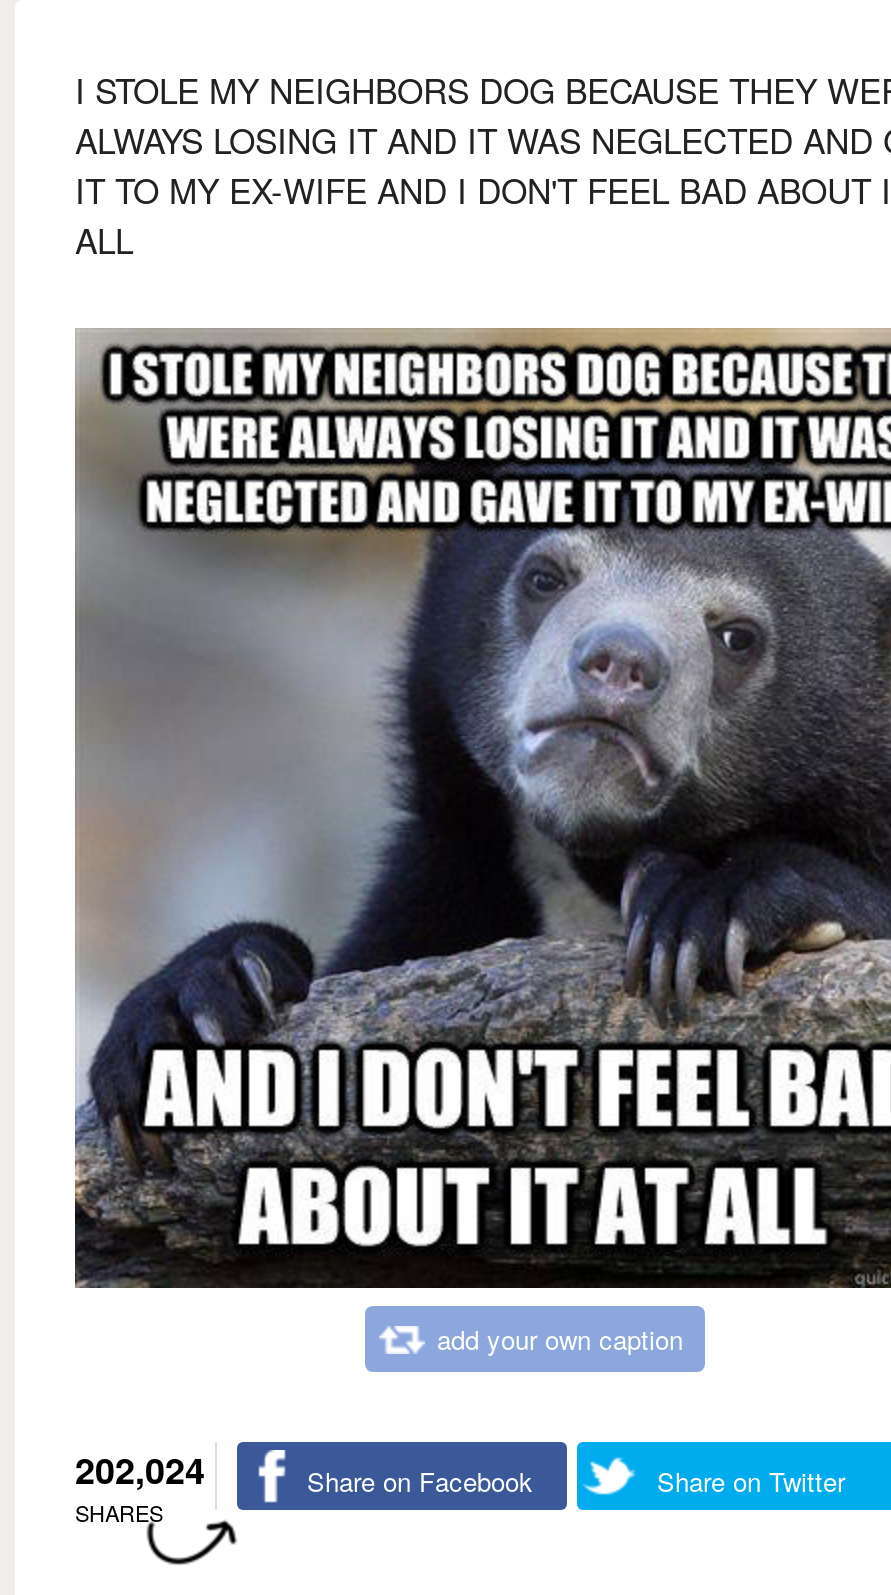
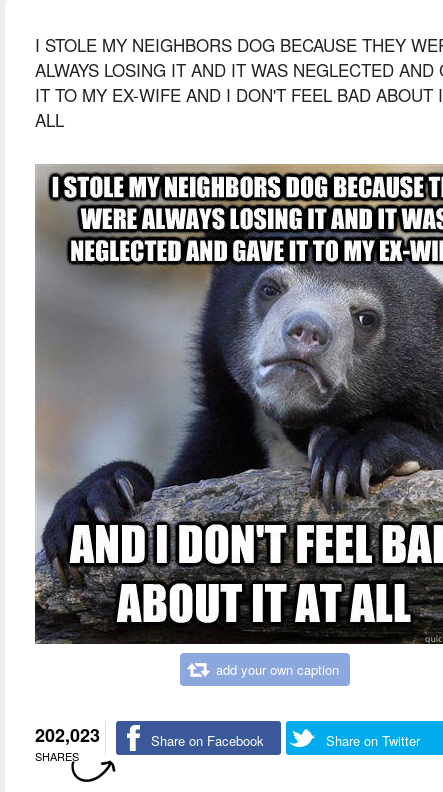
- 202,024
+ 202,023
